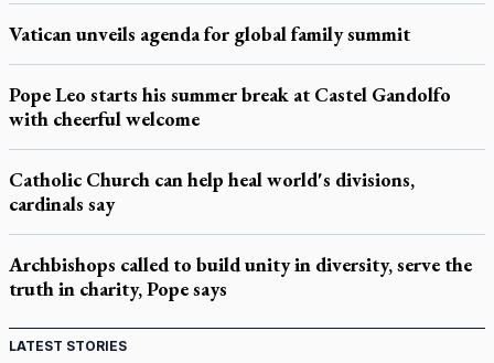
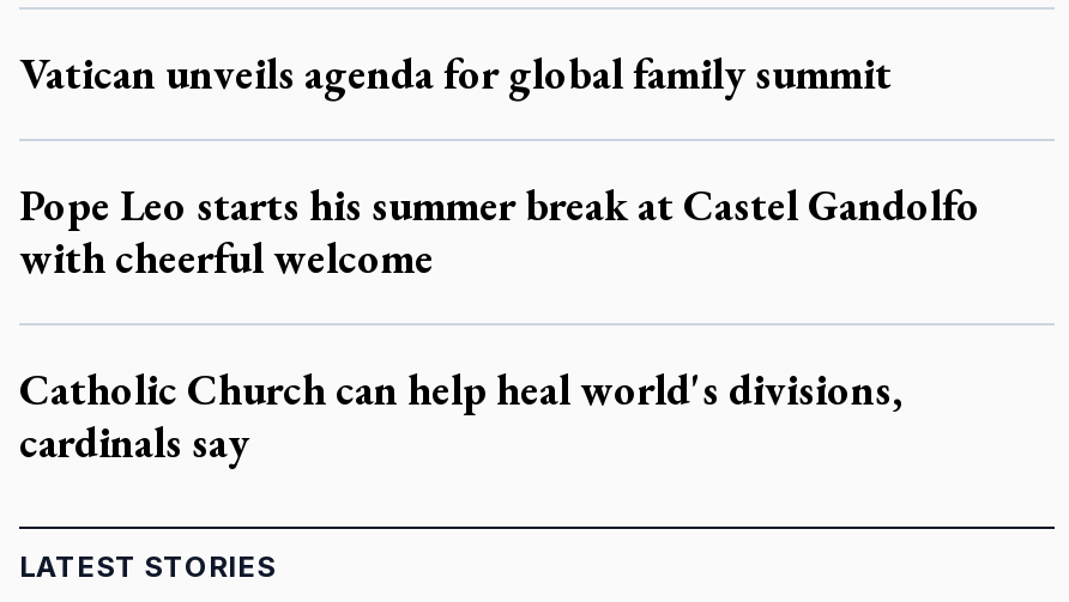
- Archbishops called to build unity in diversity, serve the
- truth in charity, Pope says
